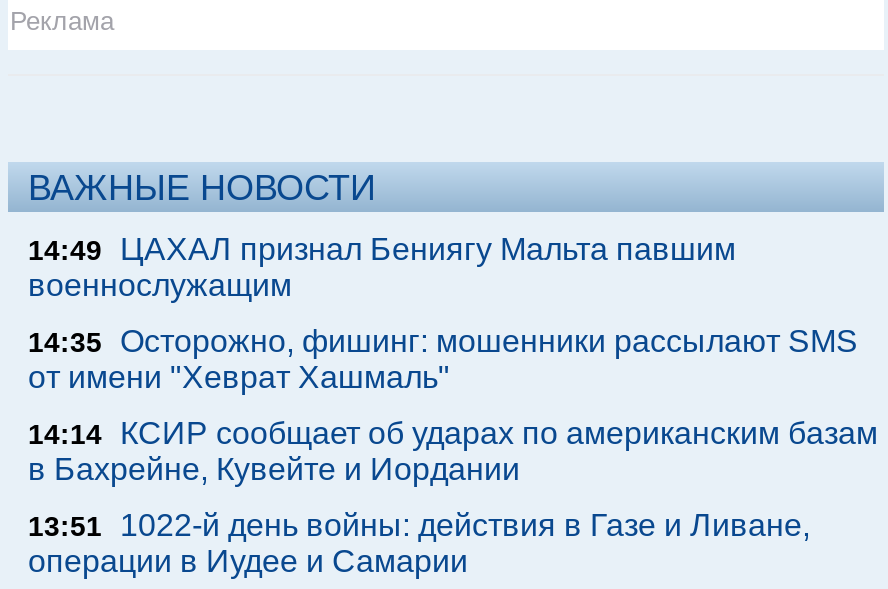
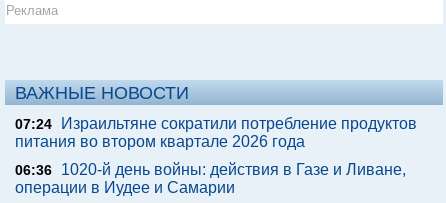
- 14:49 ЦАХАЛ признал Бениягу Мальта павшим
- военнослужащим
- 14:35 Осторожно, фишинг: мошенники рассылают SMS
- от имени "Хеврат Хашмаль"
- 14:14 КСИР сообщает об ударах по американским базам
- в Бахрейне, Кувейте и Иордании
- 13:51 1022-й день войны: действия в Газе и Ливане,
+ 07:24 Израильтяне сократили потребление продуктов
+ питания во втором квартале 2026 года
+ 06:36 1020-й день войны: действия в Газе и Ливане,
